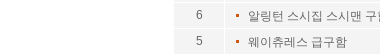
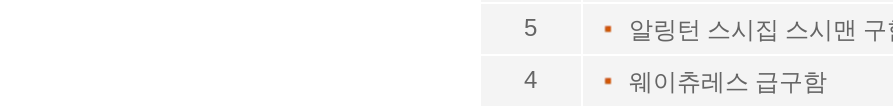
- 6
+ 5

- 5
+ 4
